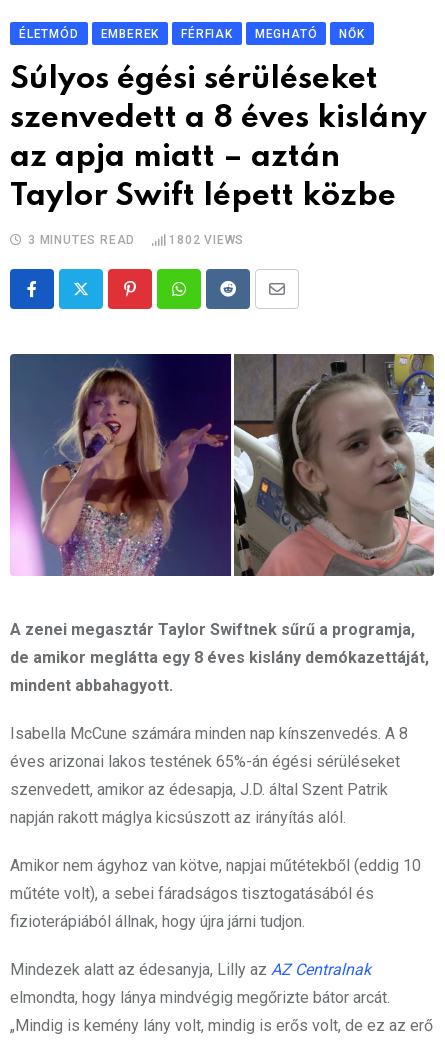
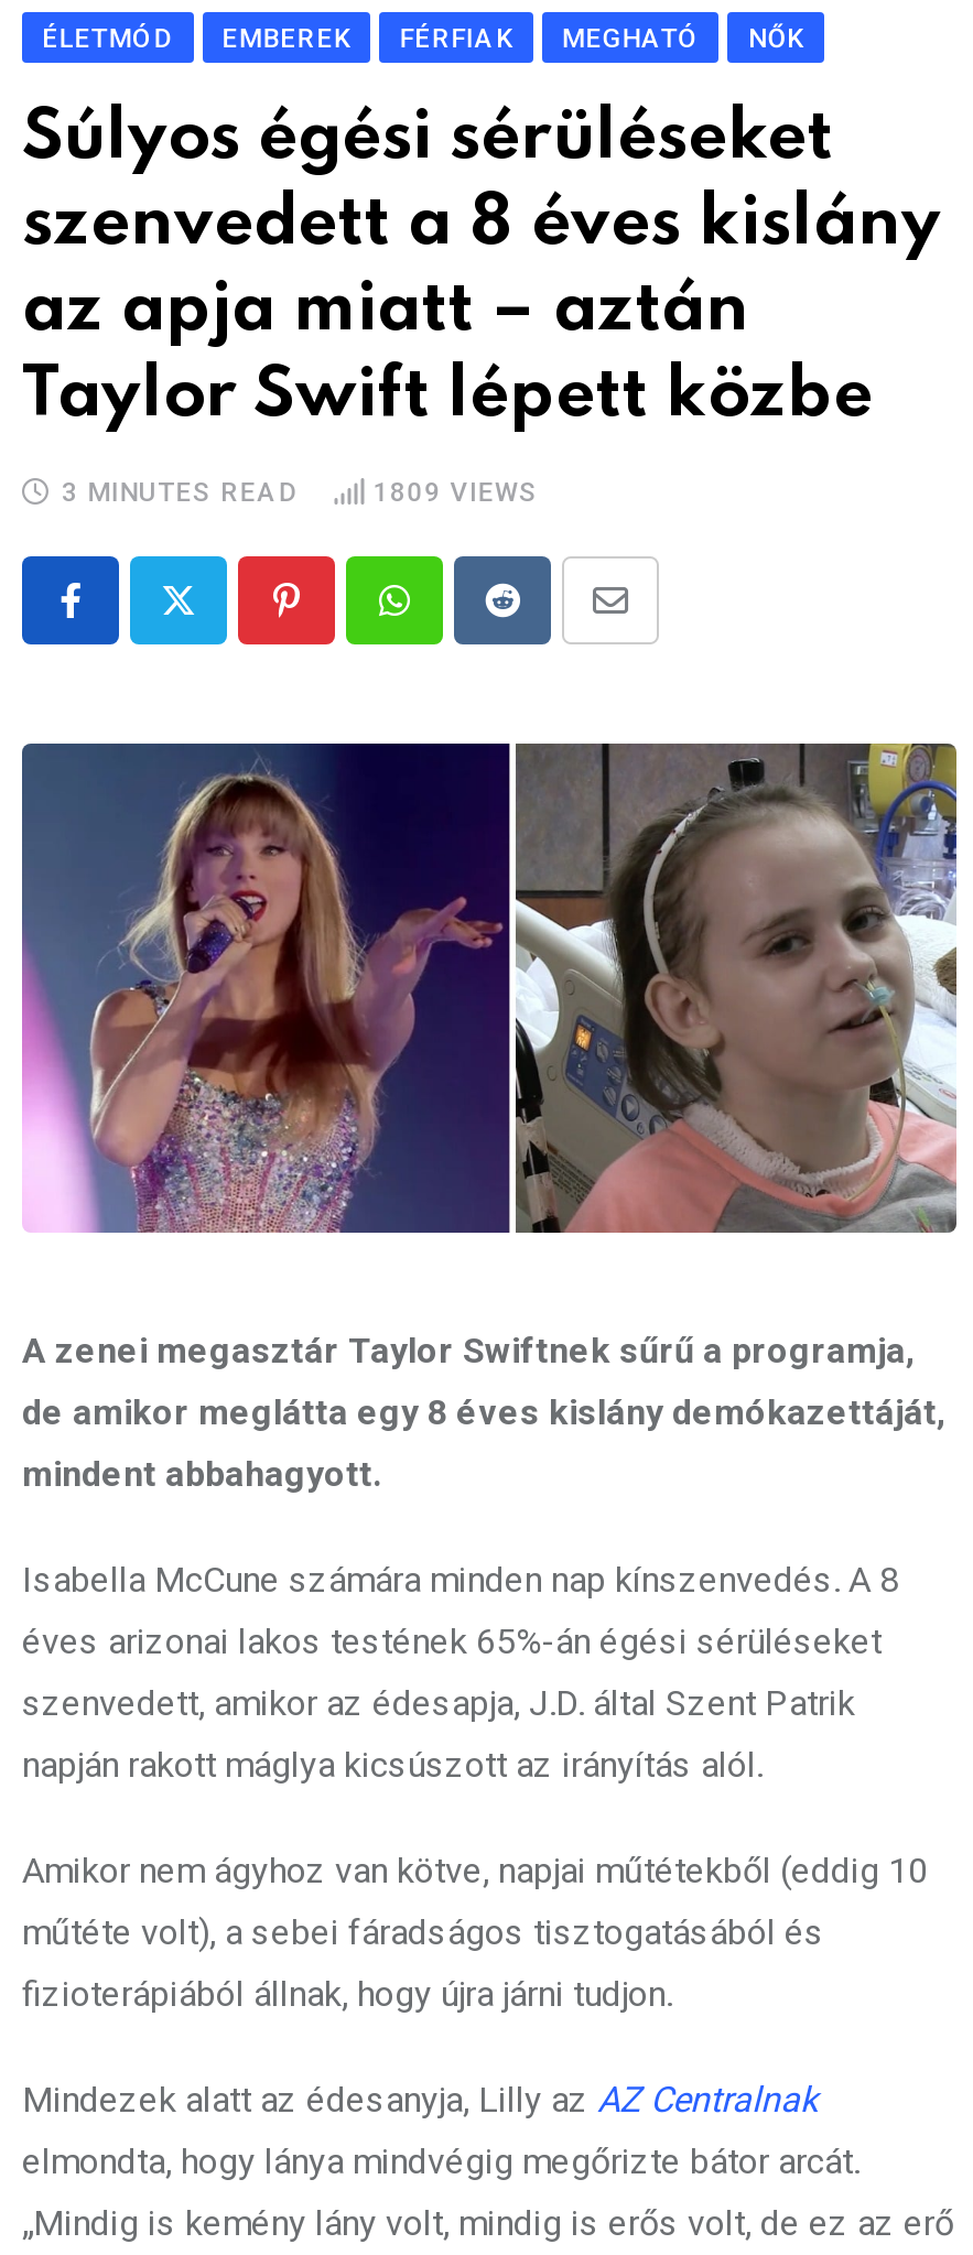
- 1802 VIEWS
+ 1809 VIEWS
